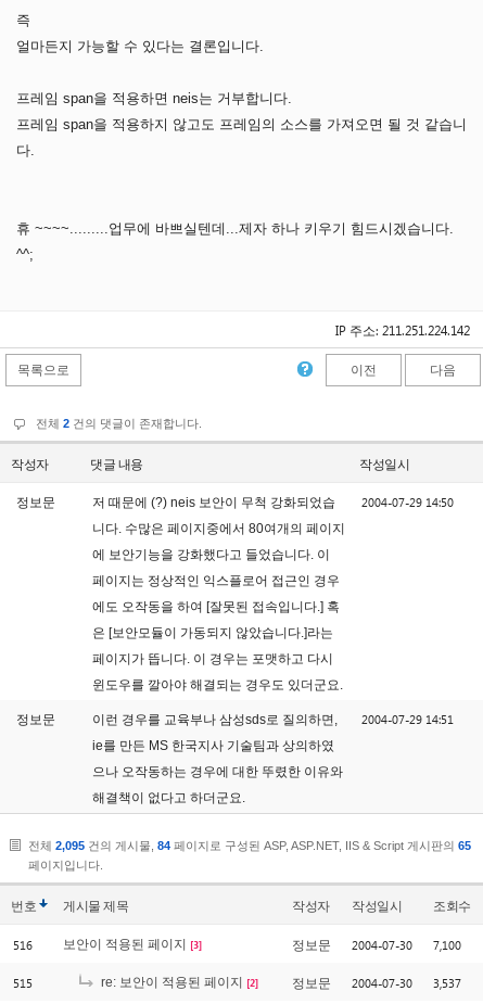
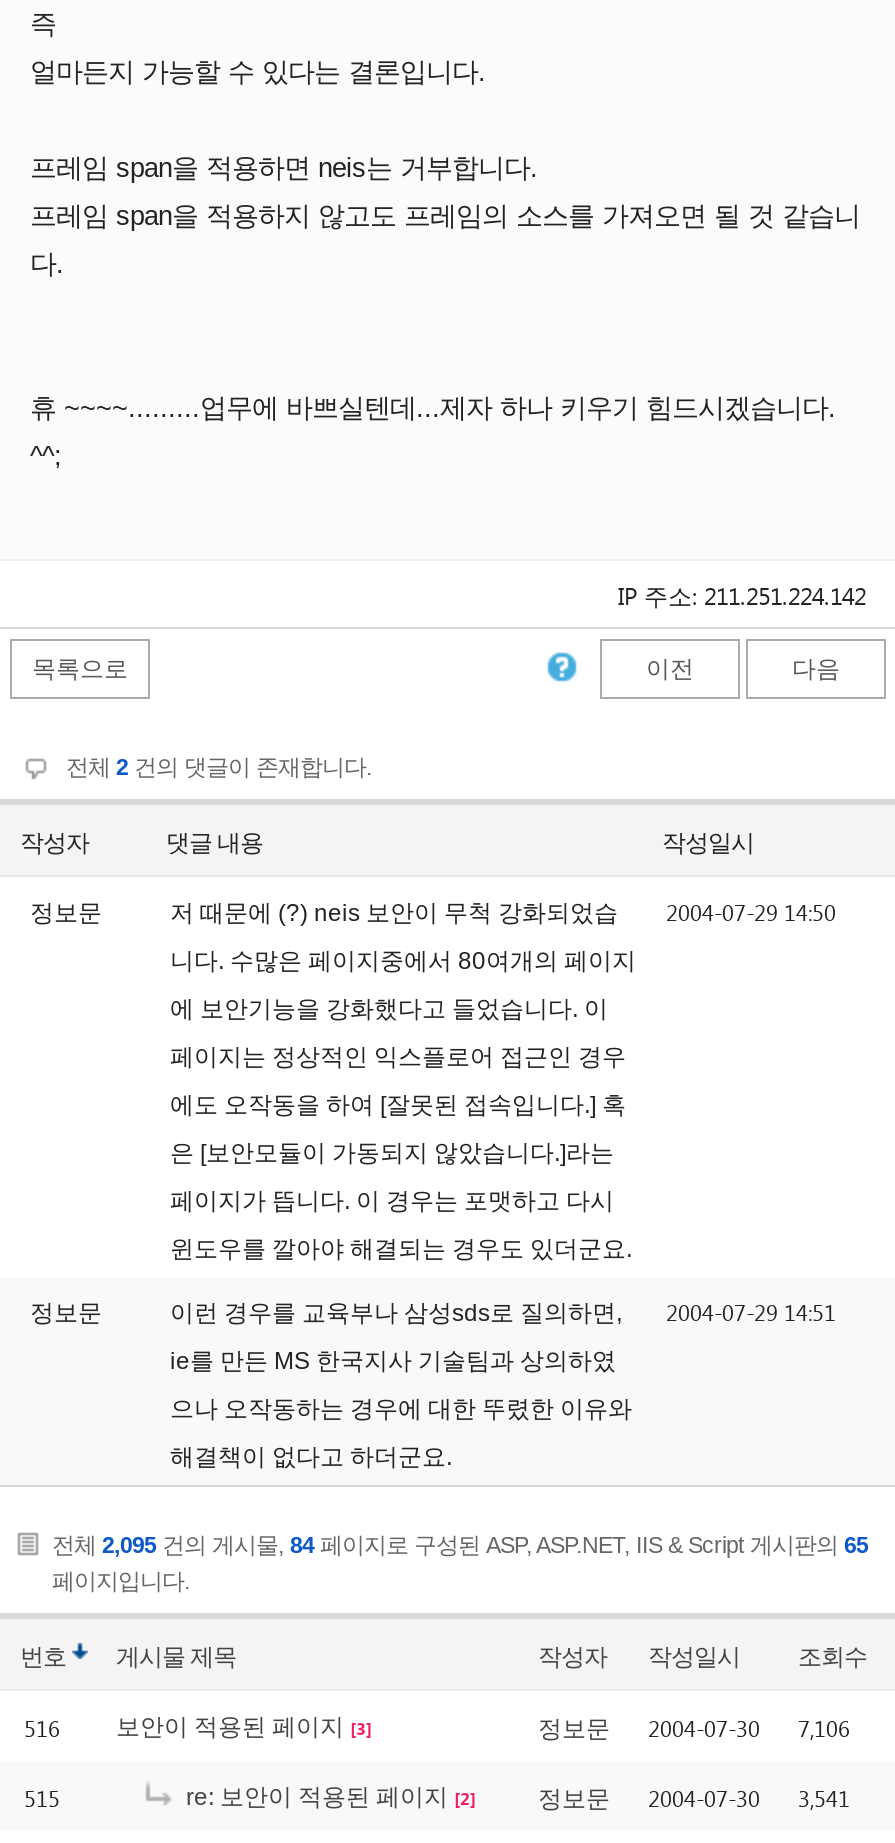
- 정보문 2004-07-30 7,100
+ 정보문 2004-07-30 7,106

- 정보문 2004-07-30 3,537
+ 정보문 2004-07-30 3,541
